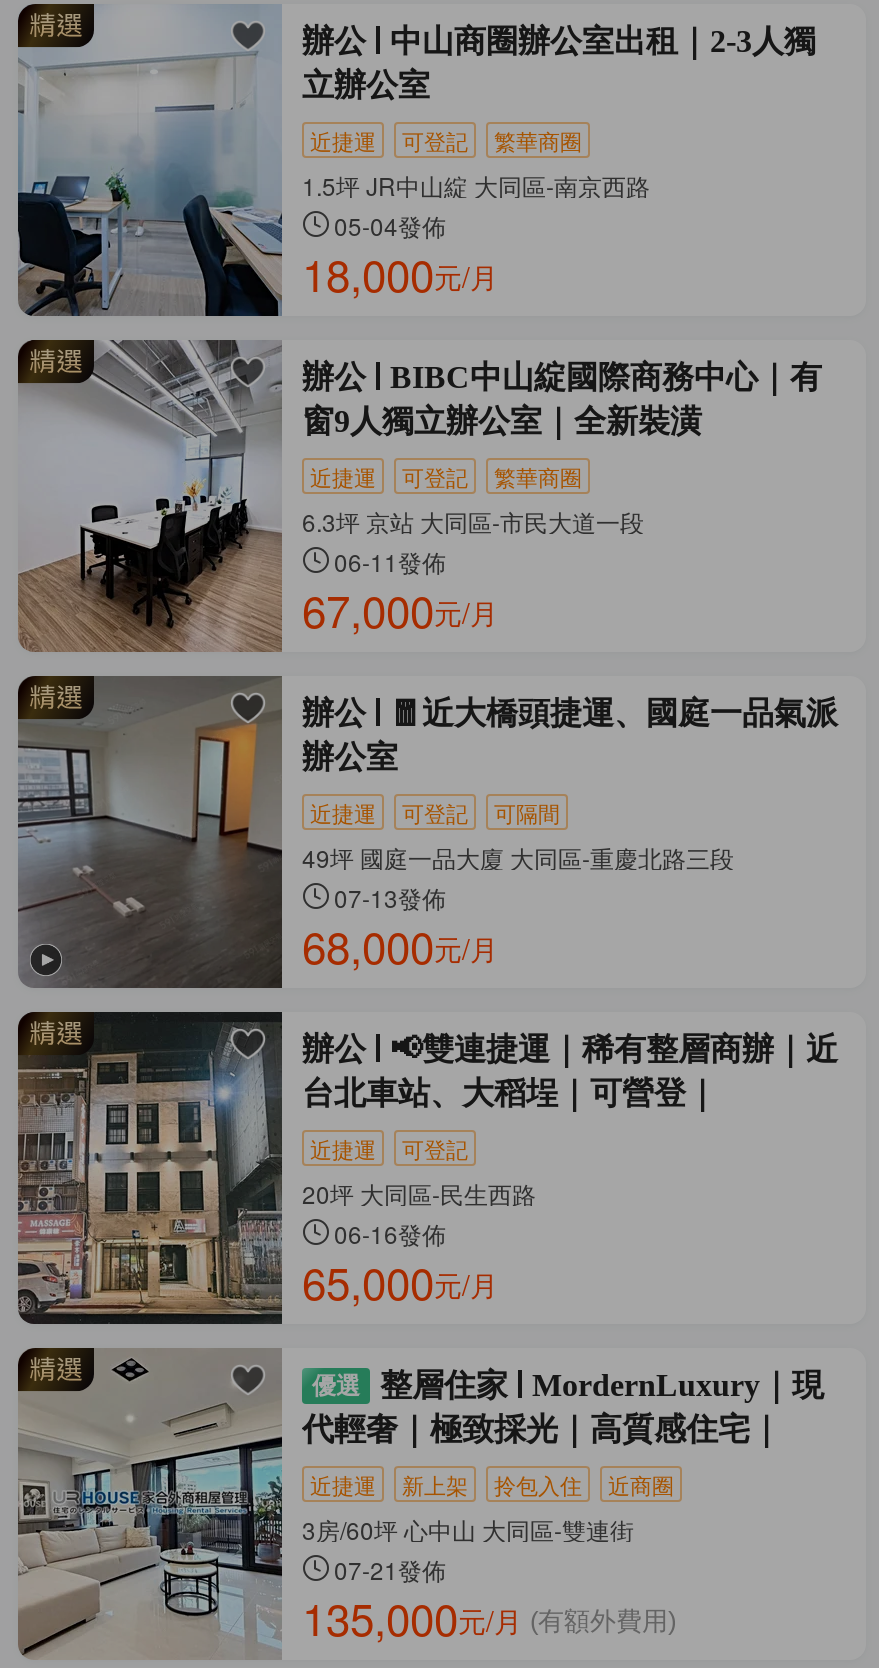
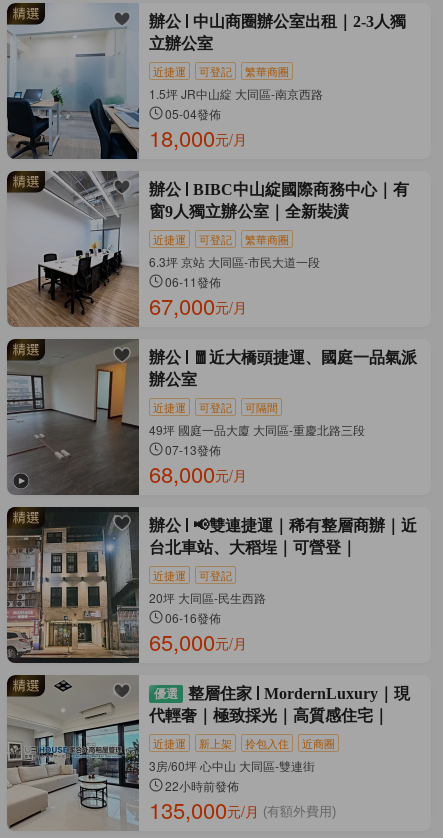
- 07-21發佈
+ 22小時前發佈
